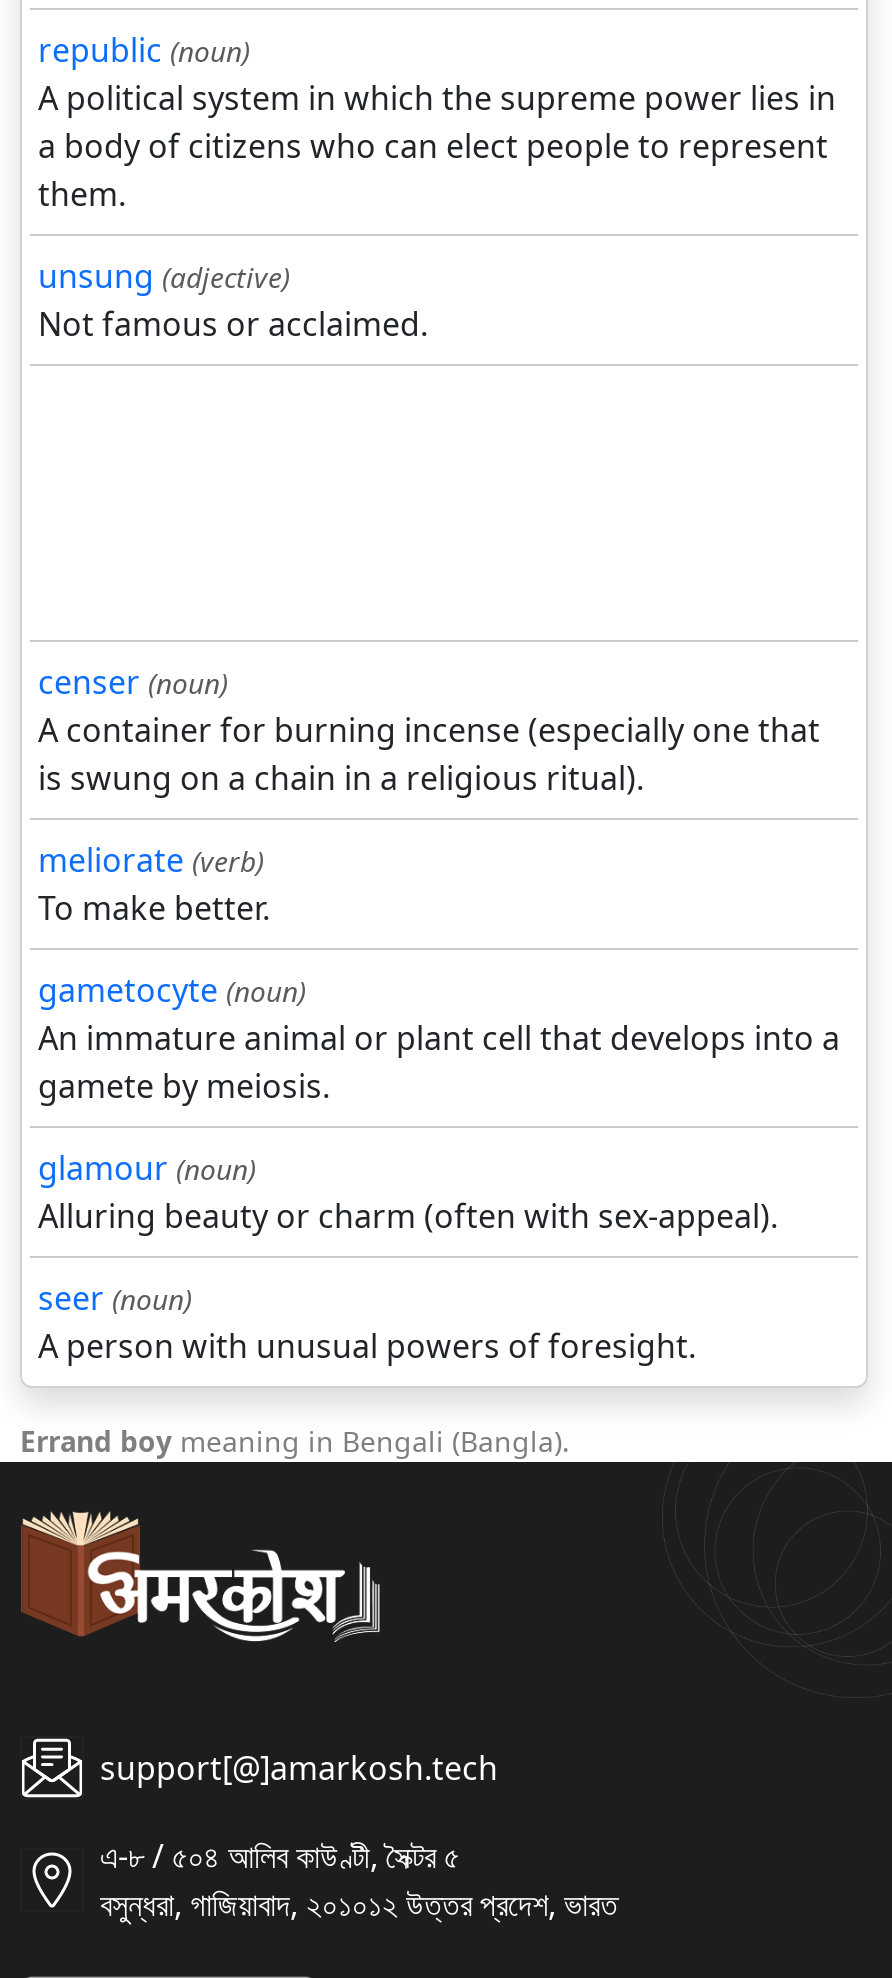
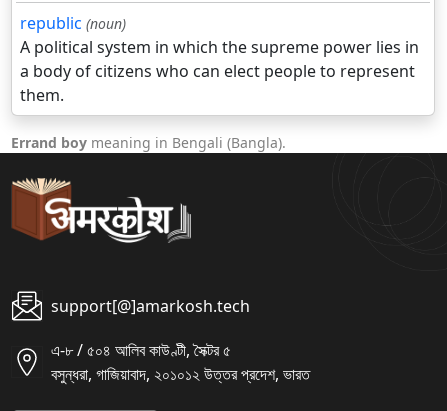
- unsung (adjective)
- Not famous or acclaimed.

- censer (noun)
- A container for burning incense (especially one that
- is swung on a chain in a religious ritual).
- meliorate (verb)
- To make better.
- gametocyte (noun)
- An immature animal or plant cell that develops into a
- gamete by meiosis.
- glamour (noun)
- Alluring beauty or charm (often with sex-appeal).
- seer (noun)
- A person with unusual powers of foresight.
